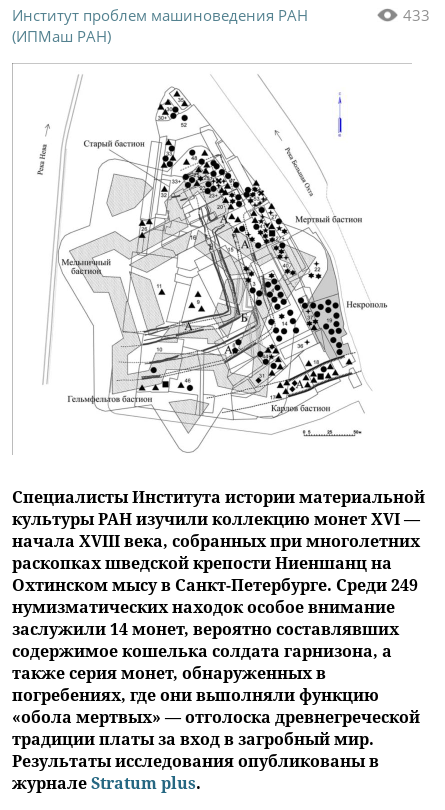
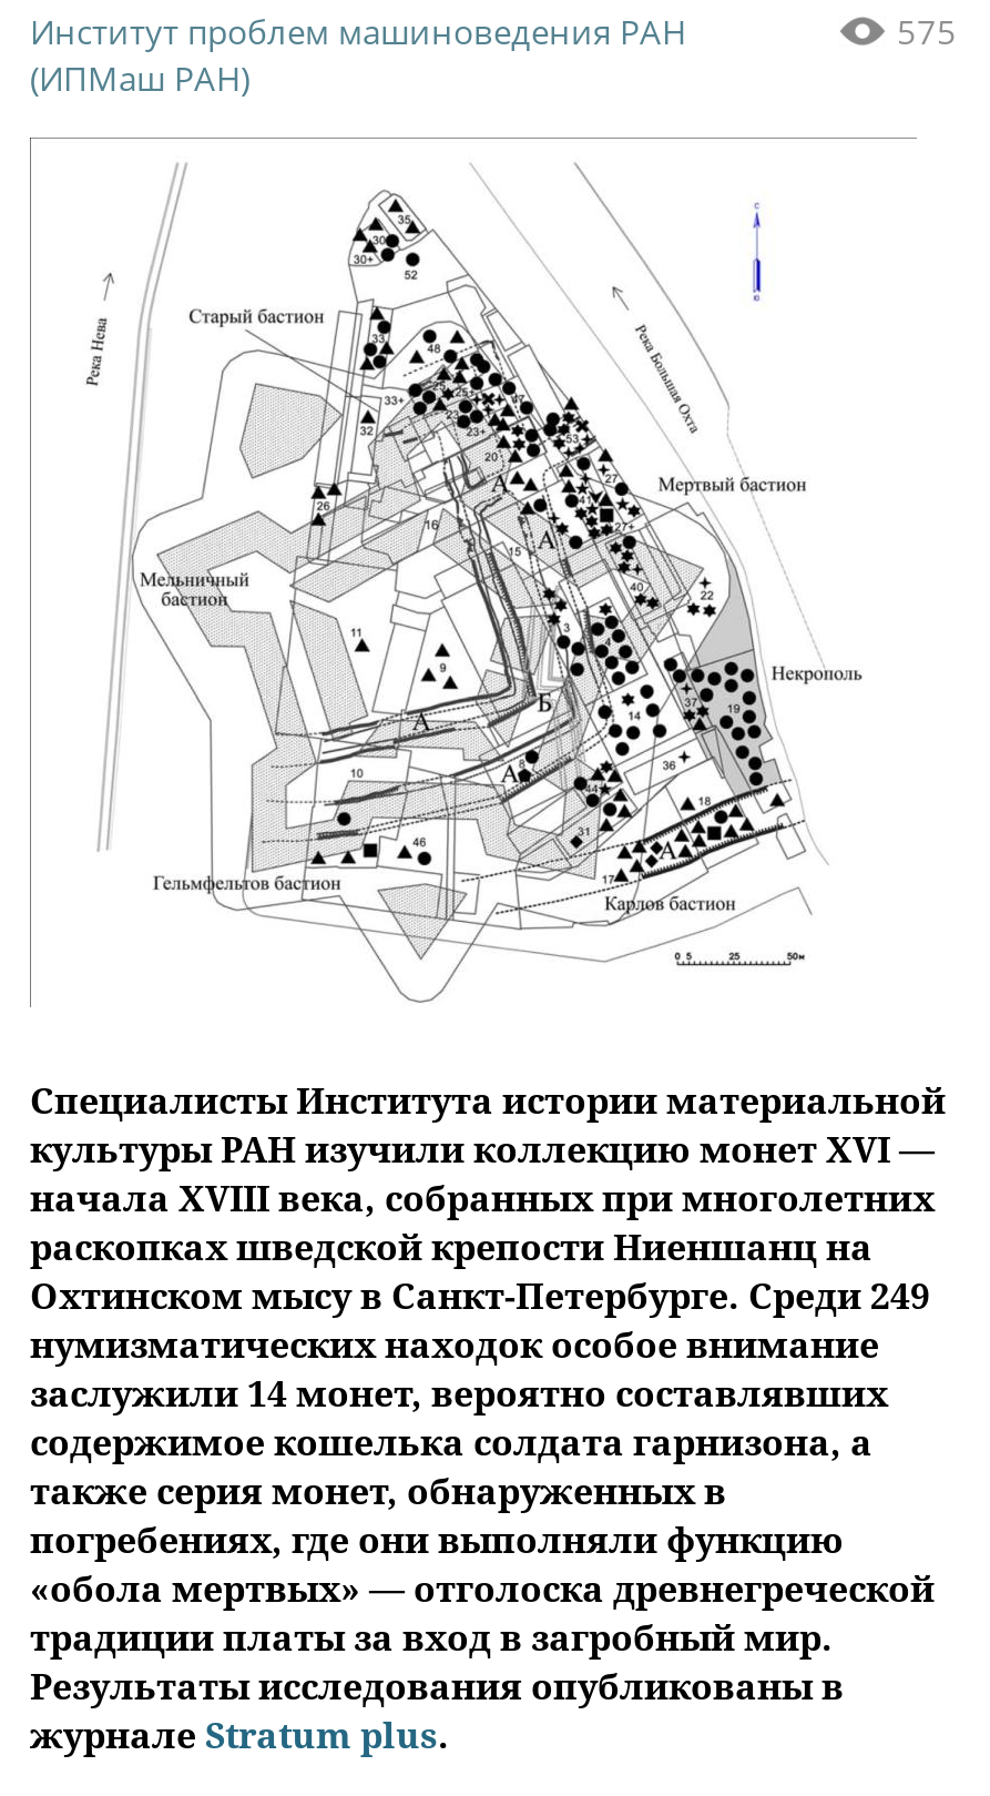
- 433
+ 575
